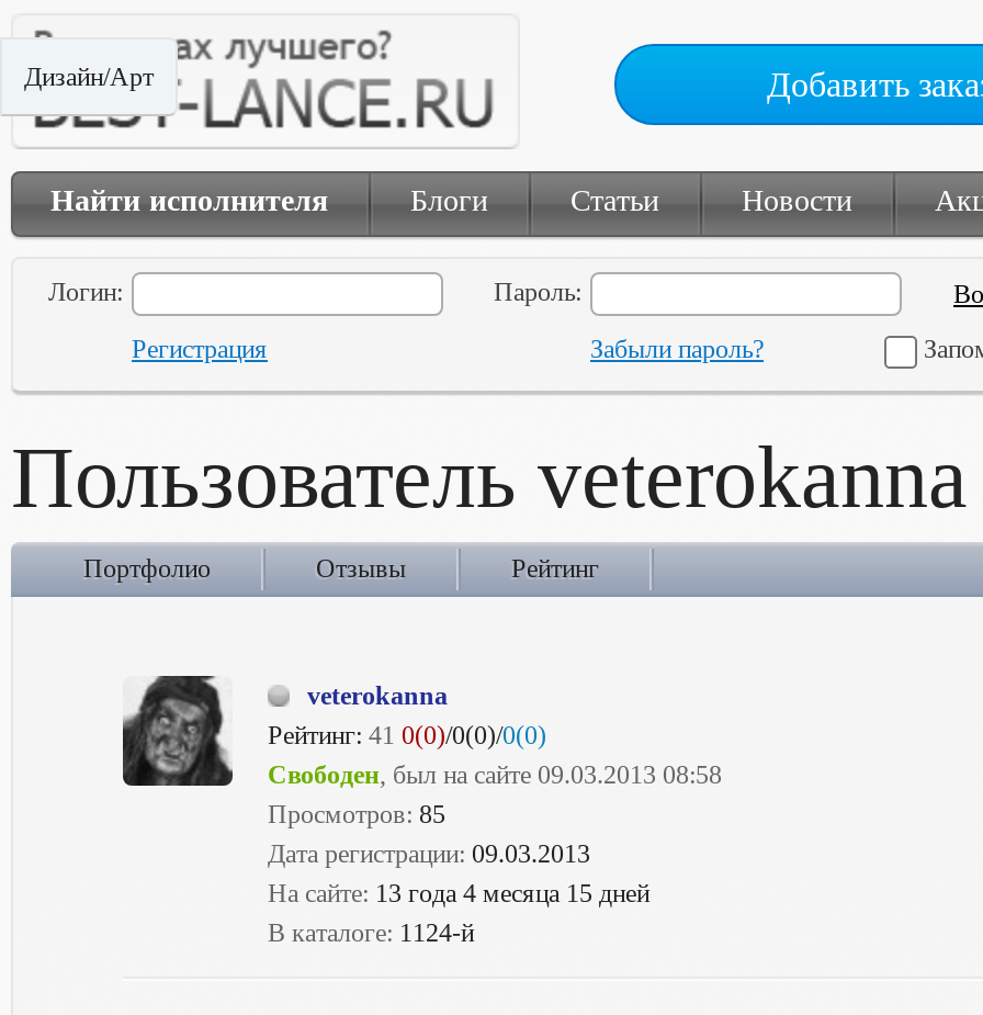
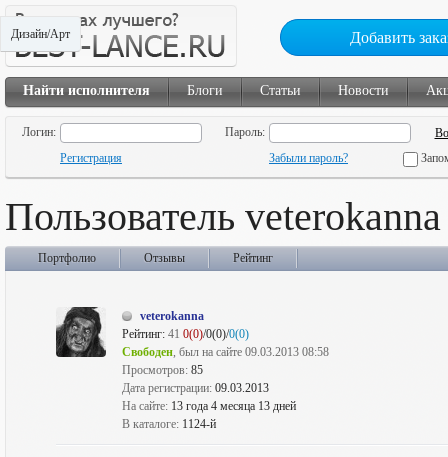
- На сайте: 13 года 4 месяца 15 дней
+ На сайте: 13 года 4 месяца 13 дней
